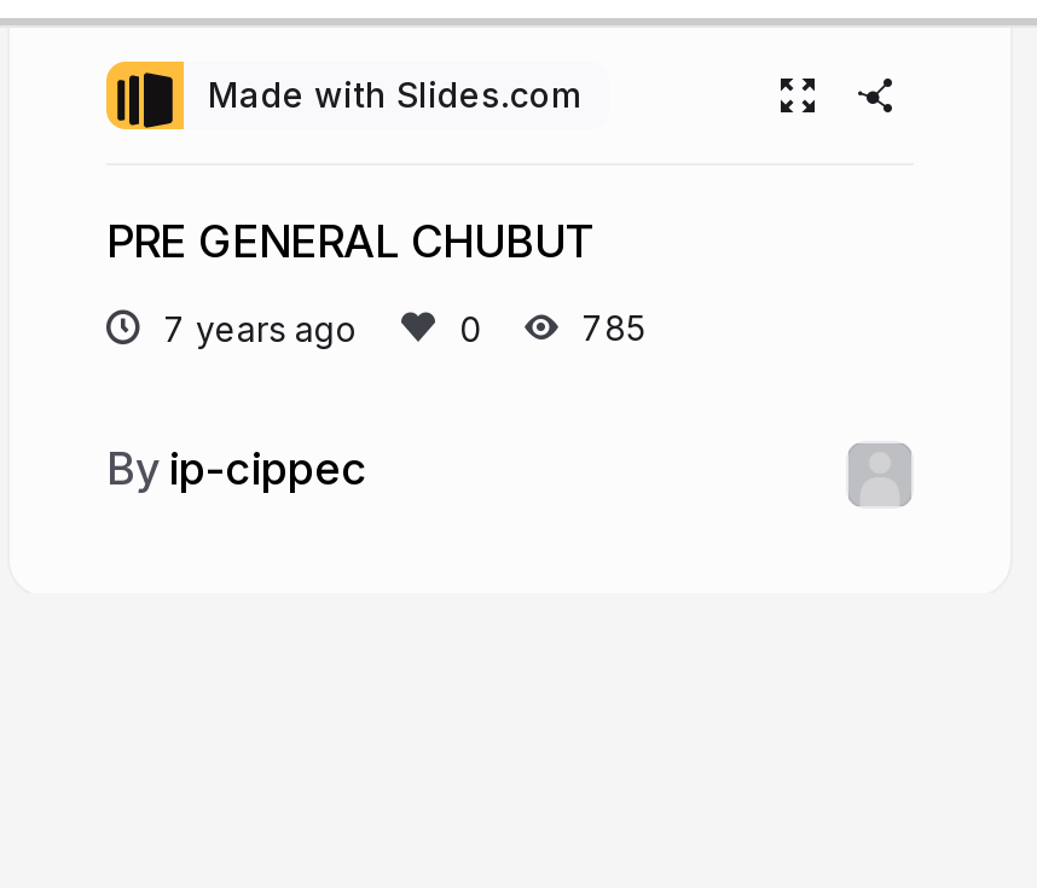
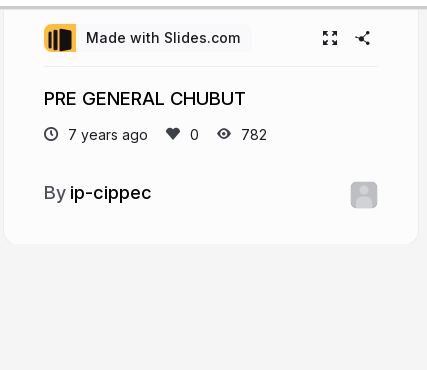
- 785
+ 782
